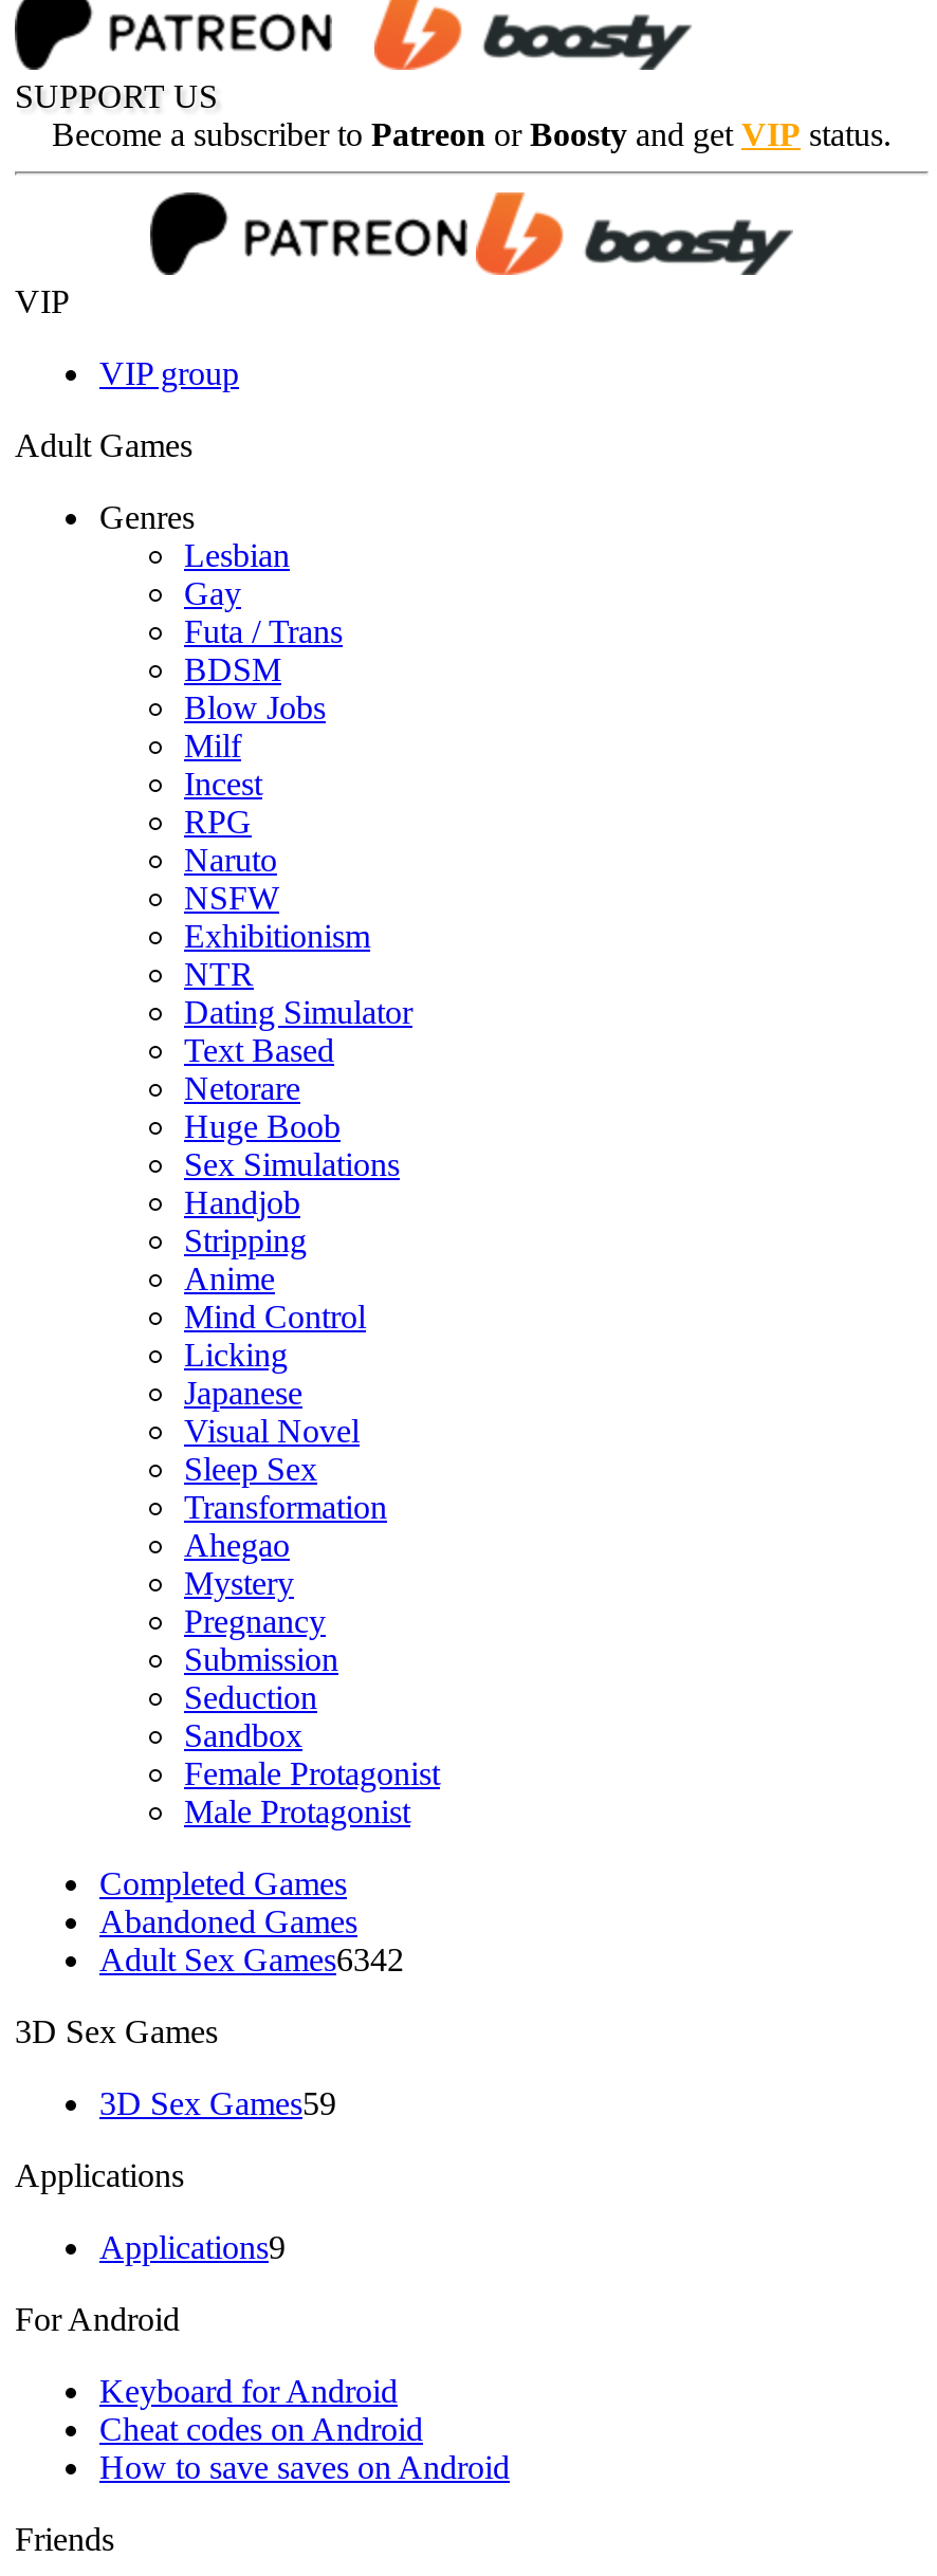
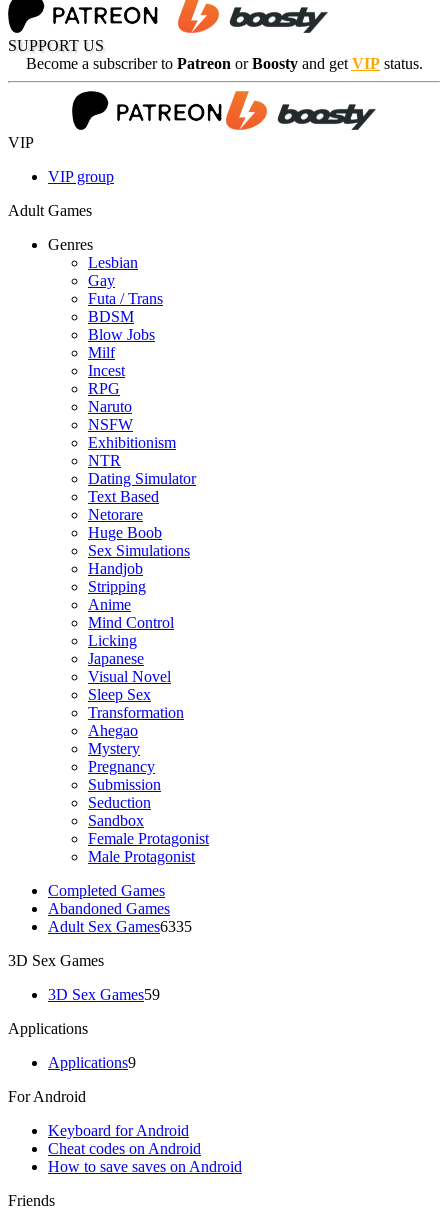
- Adult Sex Games6342
+ Adult Sex Games6335
